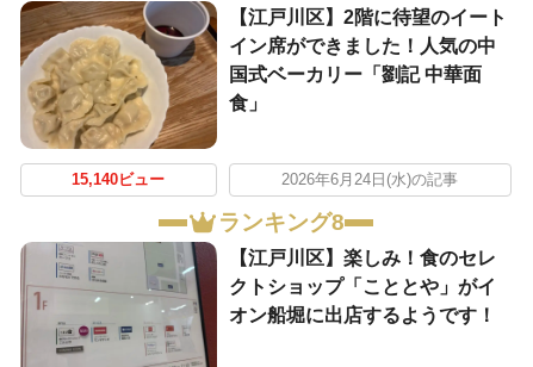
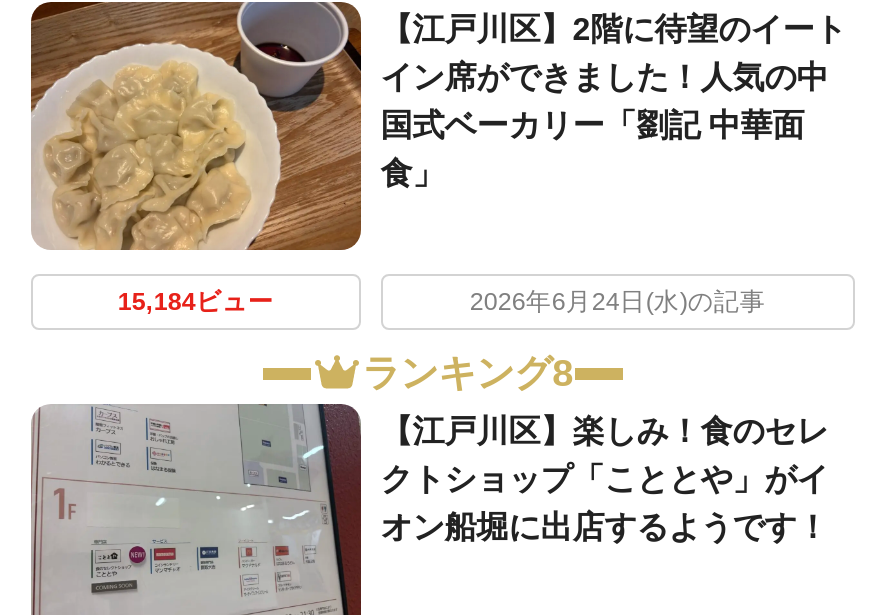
- 15,140ビュー
+ 15,184ビュー
